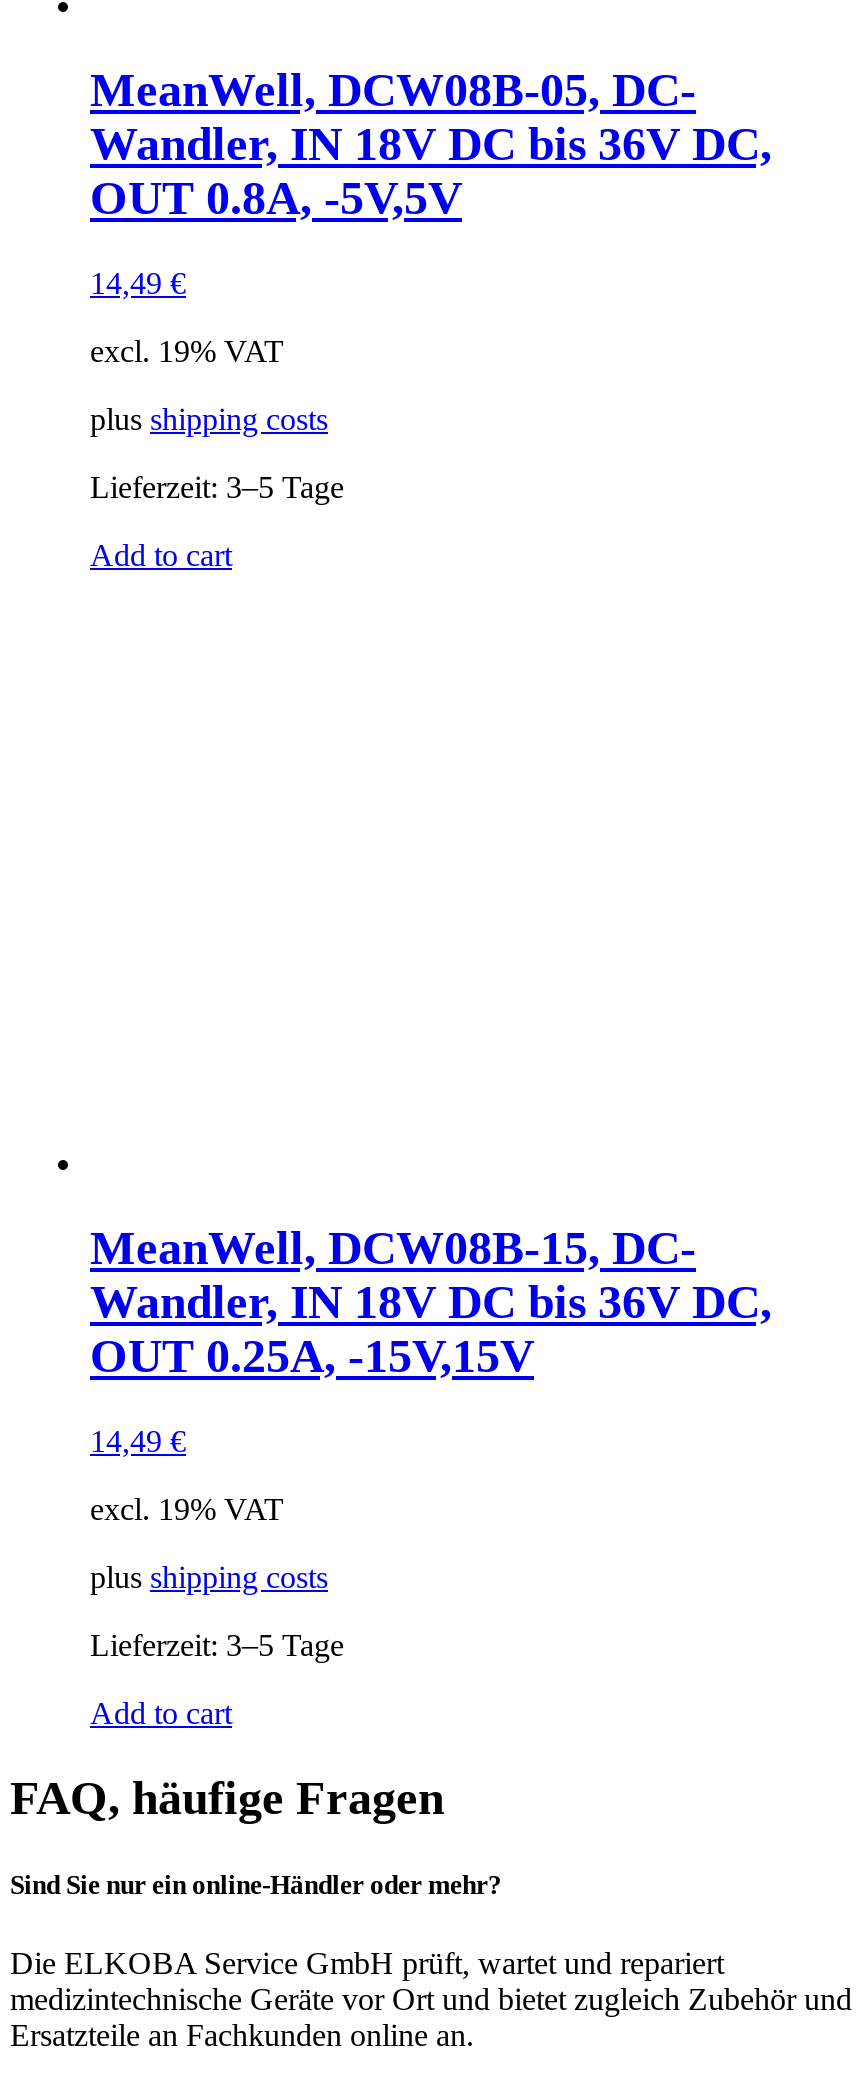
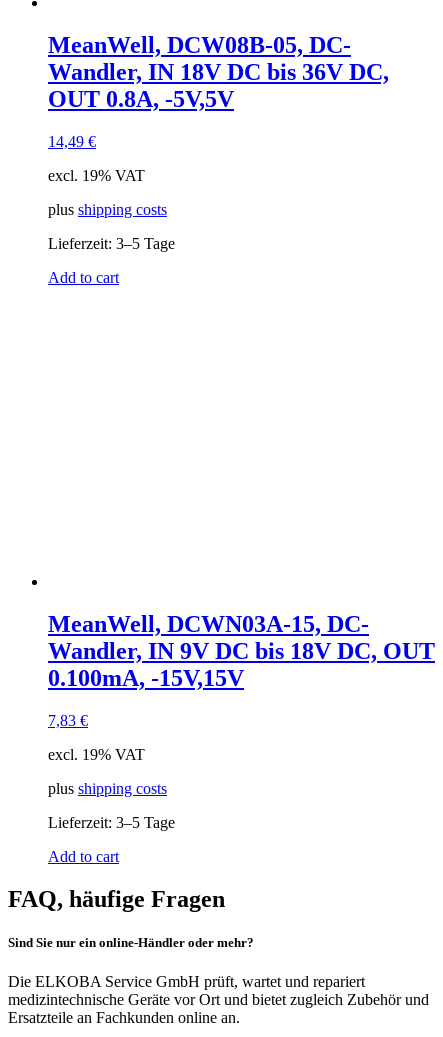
- MeanWell, DCW08B-15, DC-
- Wandler, IN 18V DC bis 36V DC,
- OUT 0.25A, -15V,15V
+ MeanWell, DCWN03A-15, DC-
+ Wandler, IN 9V DC bis 18V DC, OUT
+ 0.100mA, -15V,15V

- 14,49 €
+ 7,83 €
